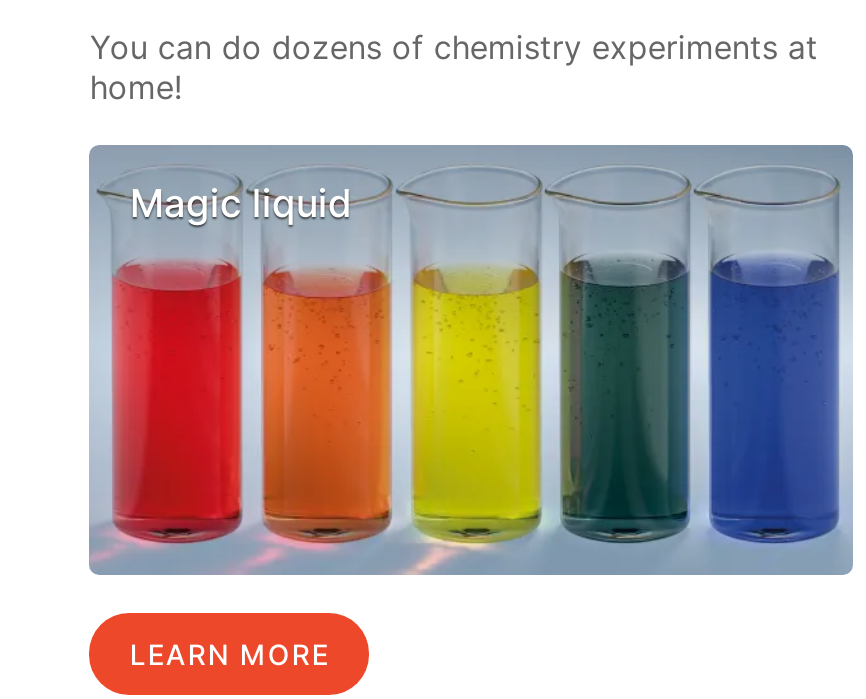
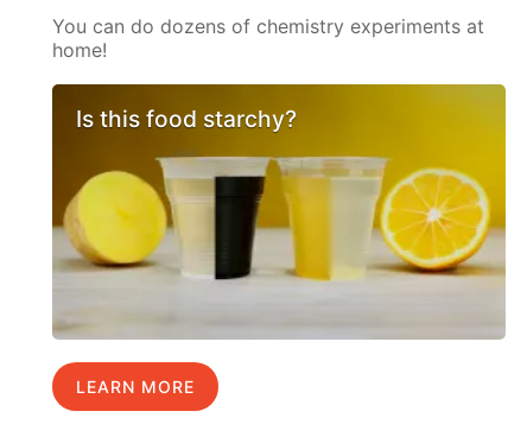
- [image]
- Magic liquid
+ [image]
+ Is this food starchy?
